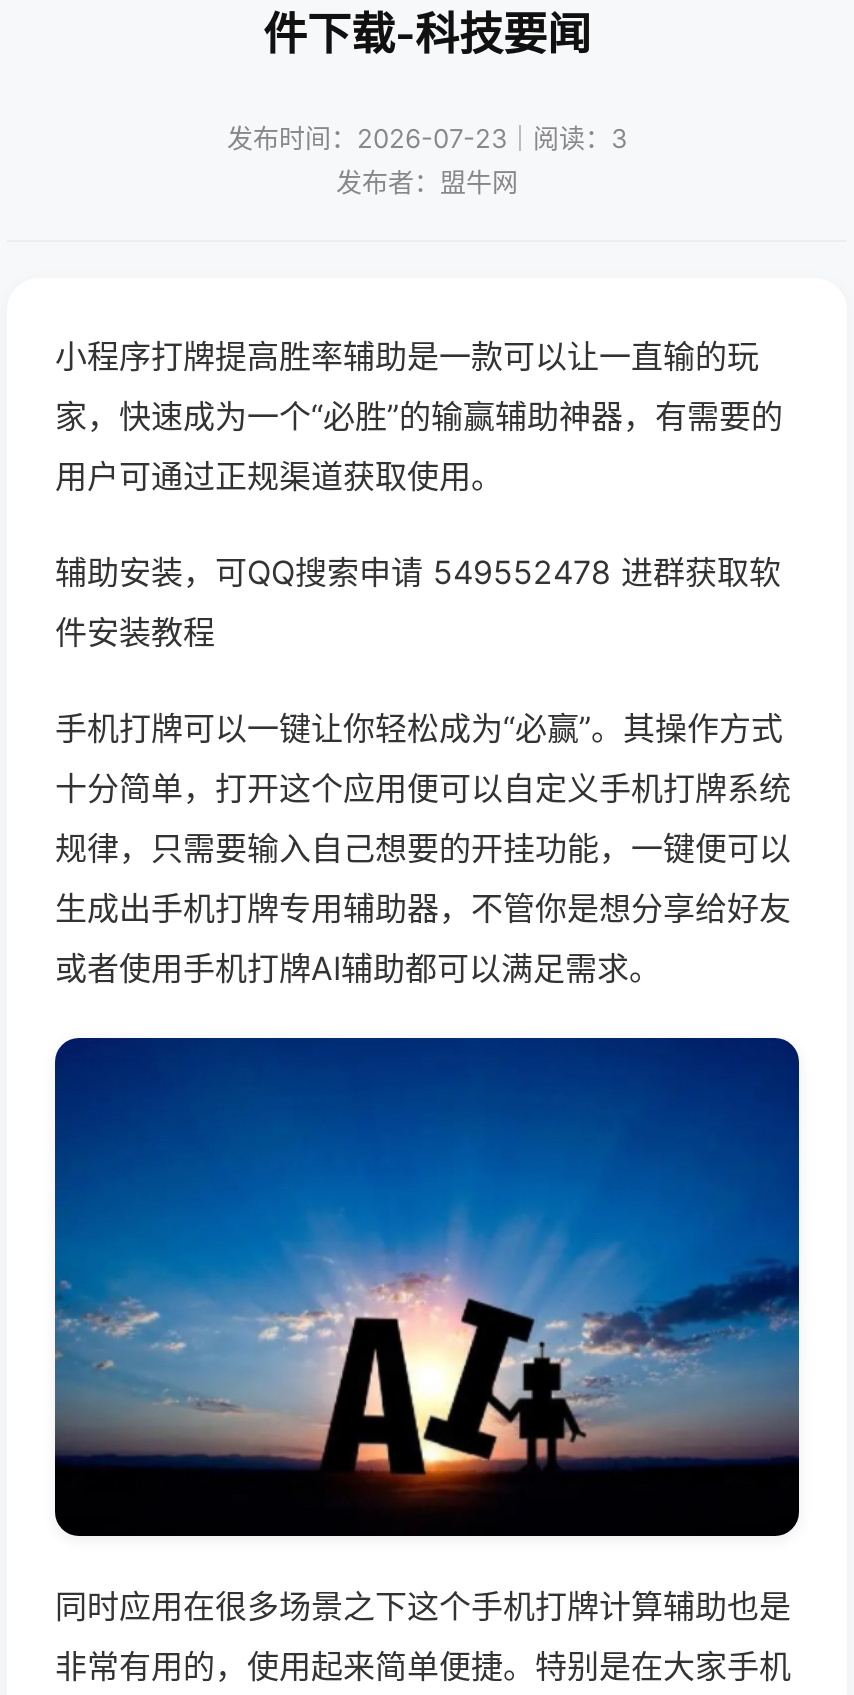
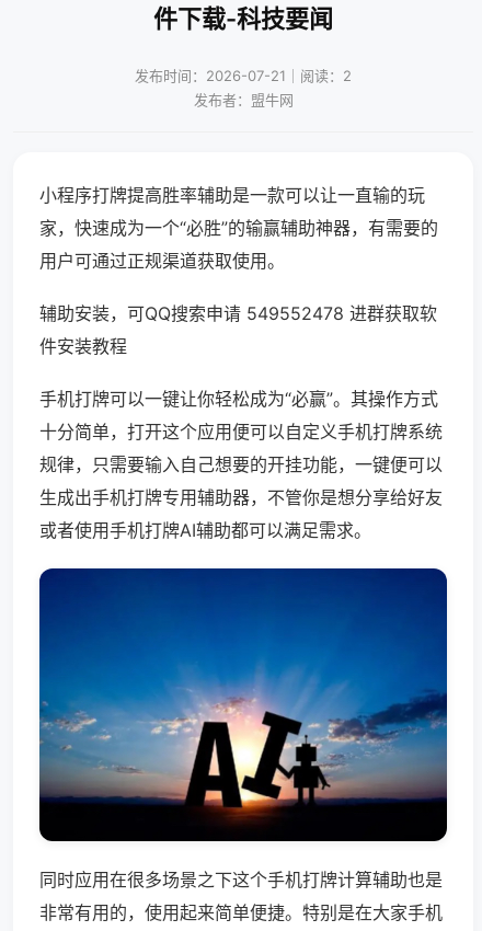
- 发布时间：2026-07-23｜阅读：3
+ 发布时间：2026-07-21｜阅读：2
